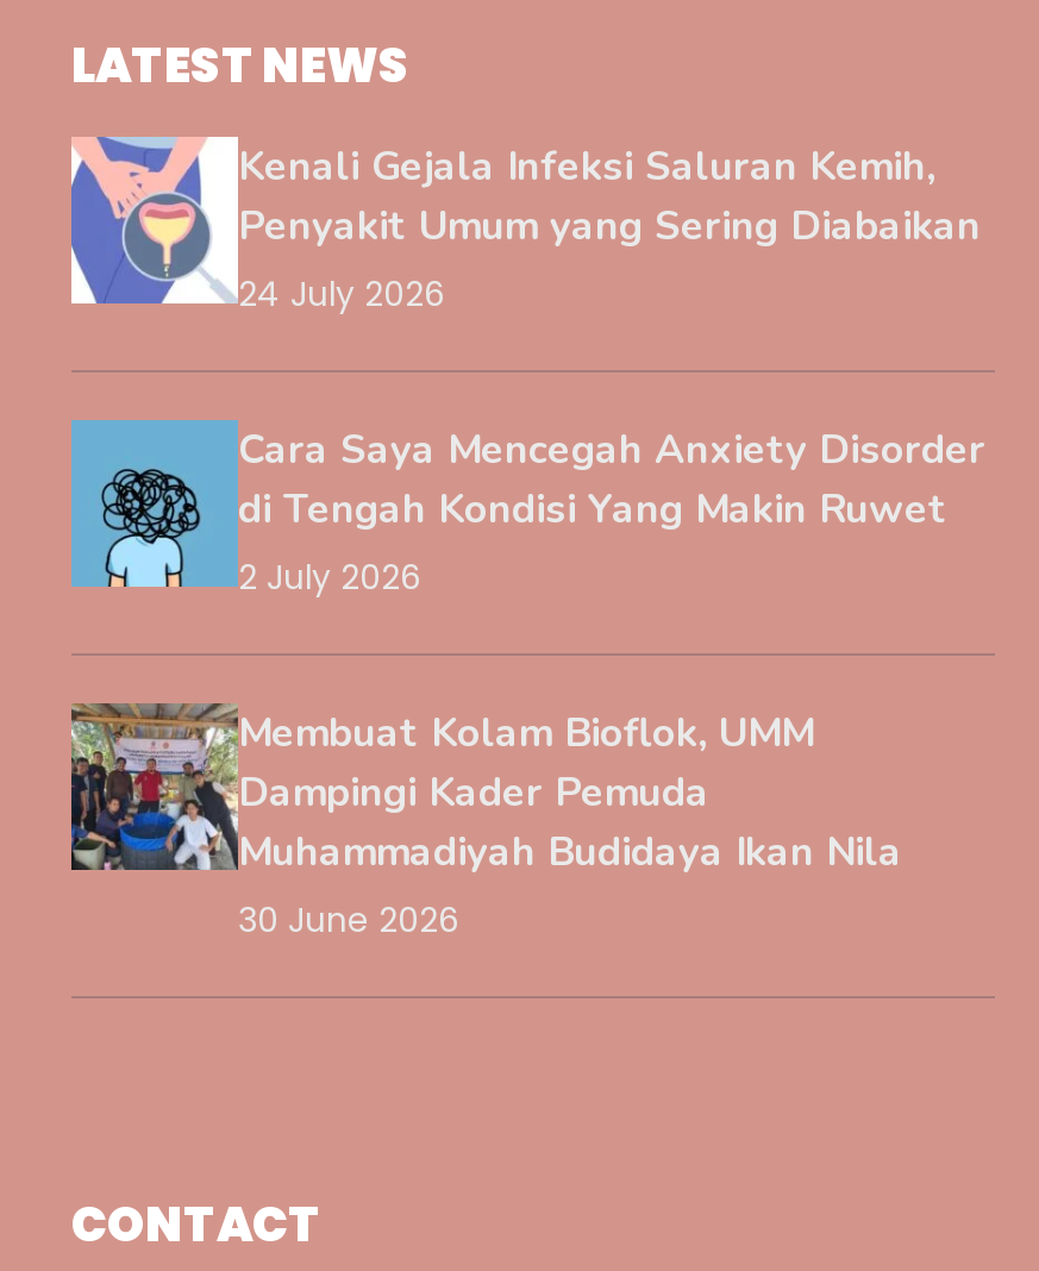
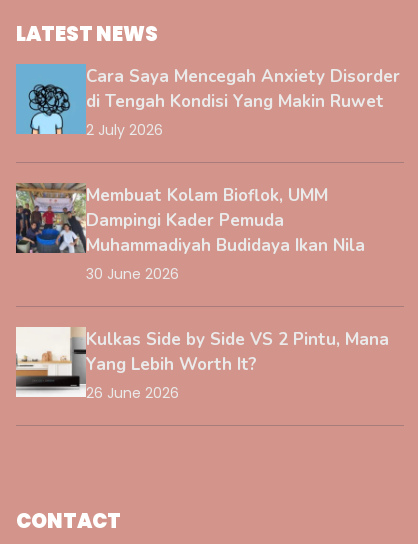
- [image]
- Kenali Gejala Infeksi Saluran Kemih,
- Penyakit Umum yang Sering Diabaikan
- 24 July 2026

moved up: [image] | Cara Saya Mencegah Anxiety Disorder | di Tengah Kondisi Yang Makin Ruwet | 2 July 2026 | Membuat Kolam Bioflok, UMM | Dampingi Kader Pemuda | Muhammadiyah Budidaya Ikan Nila | 30 June 2026

+ [image]
+ Kulkas Side by Side VS 2 Pintu, Mana
+ Yang Lebih Worth It?
+ 26 June 2026
